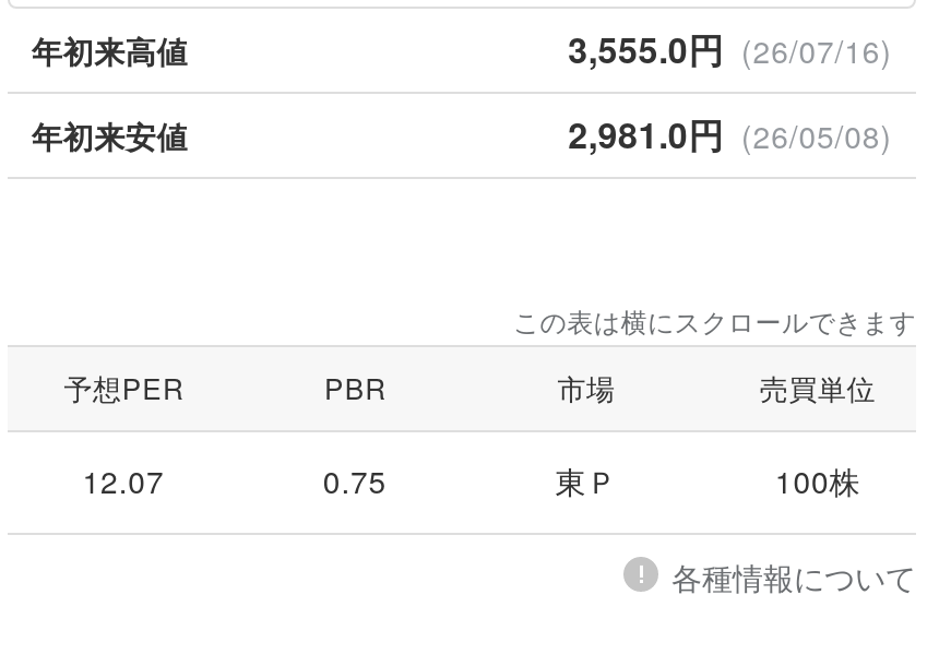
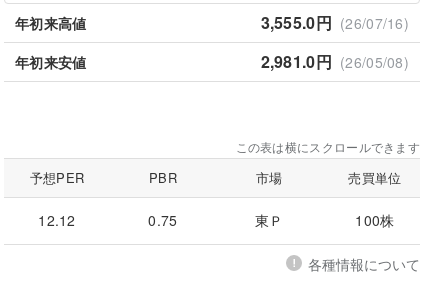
- 12.07
+ 12.12
